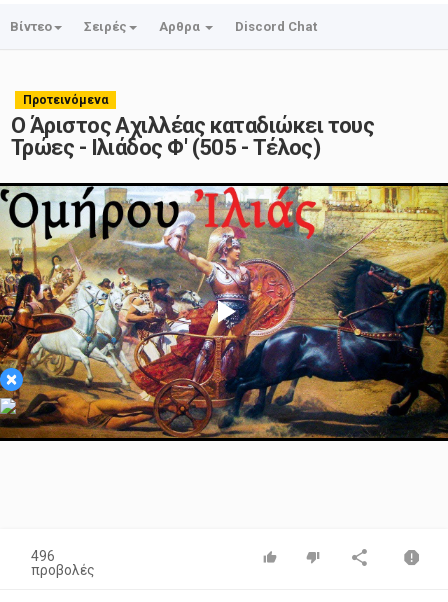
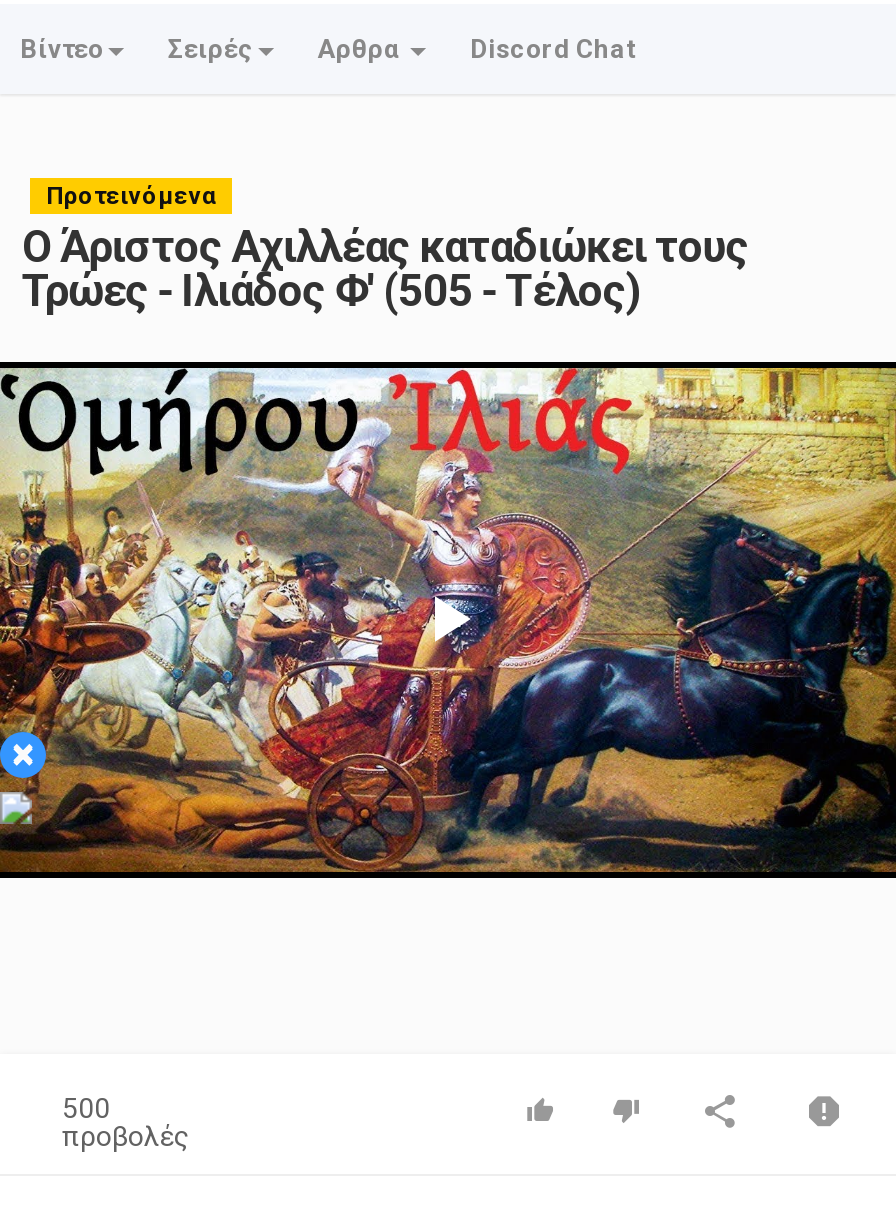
- 496
+ 500
